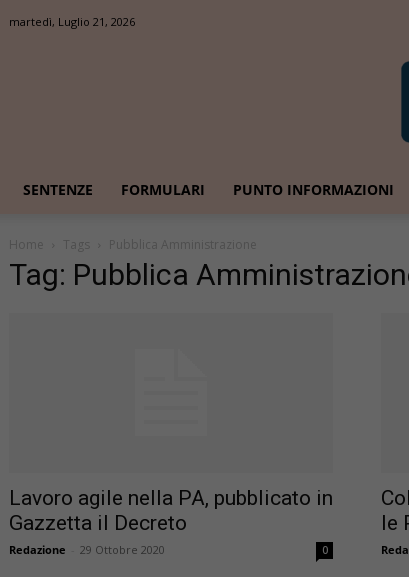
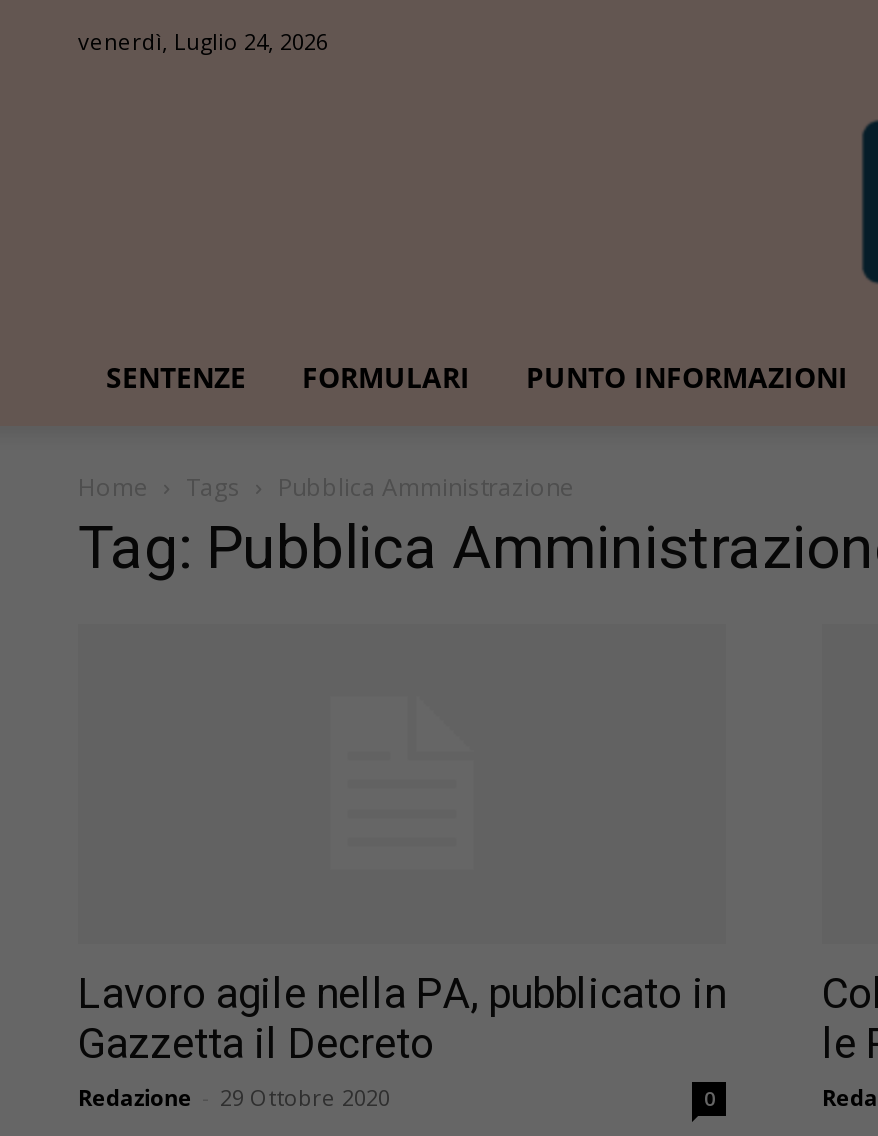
- martedì, Luglio 21, 2026
+ venerdì, Luglio 24, 2026
